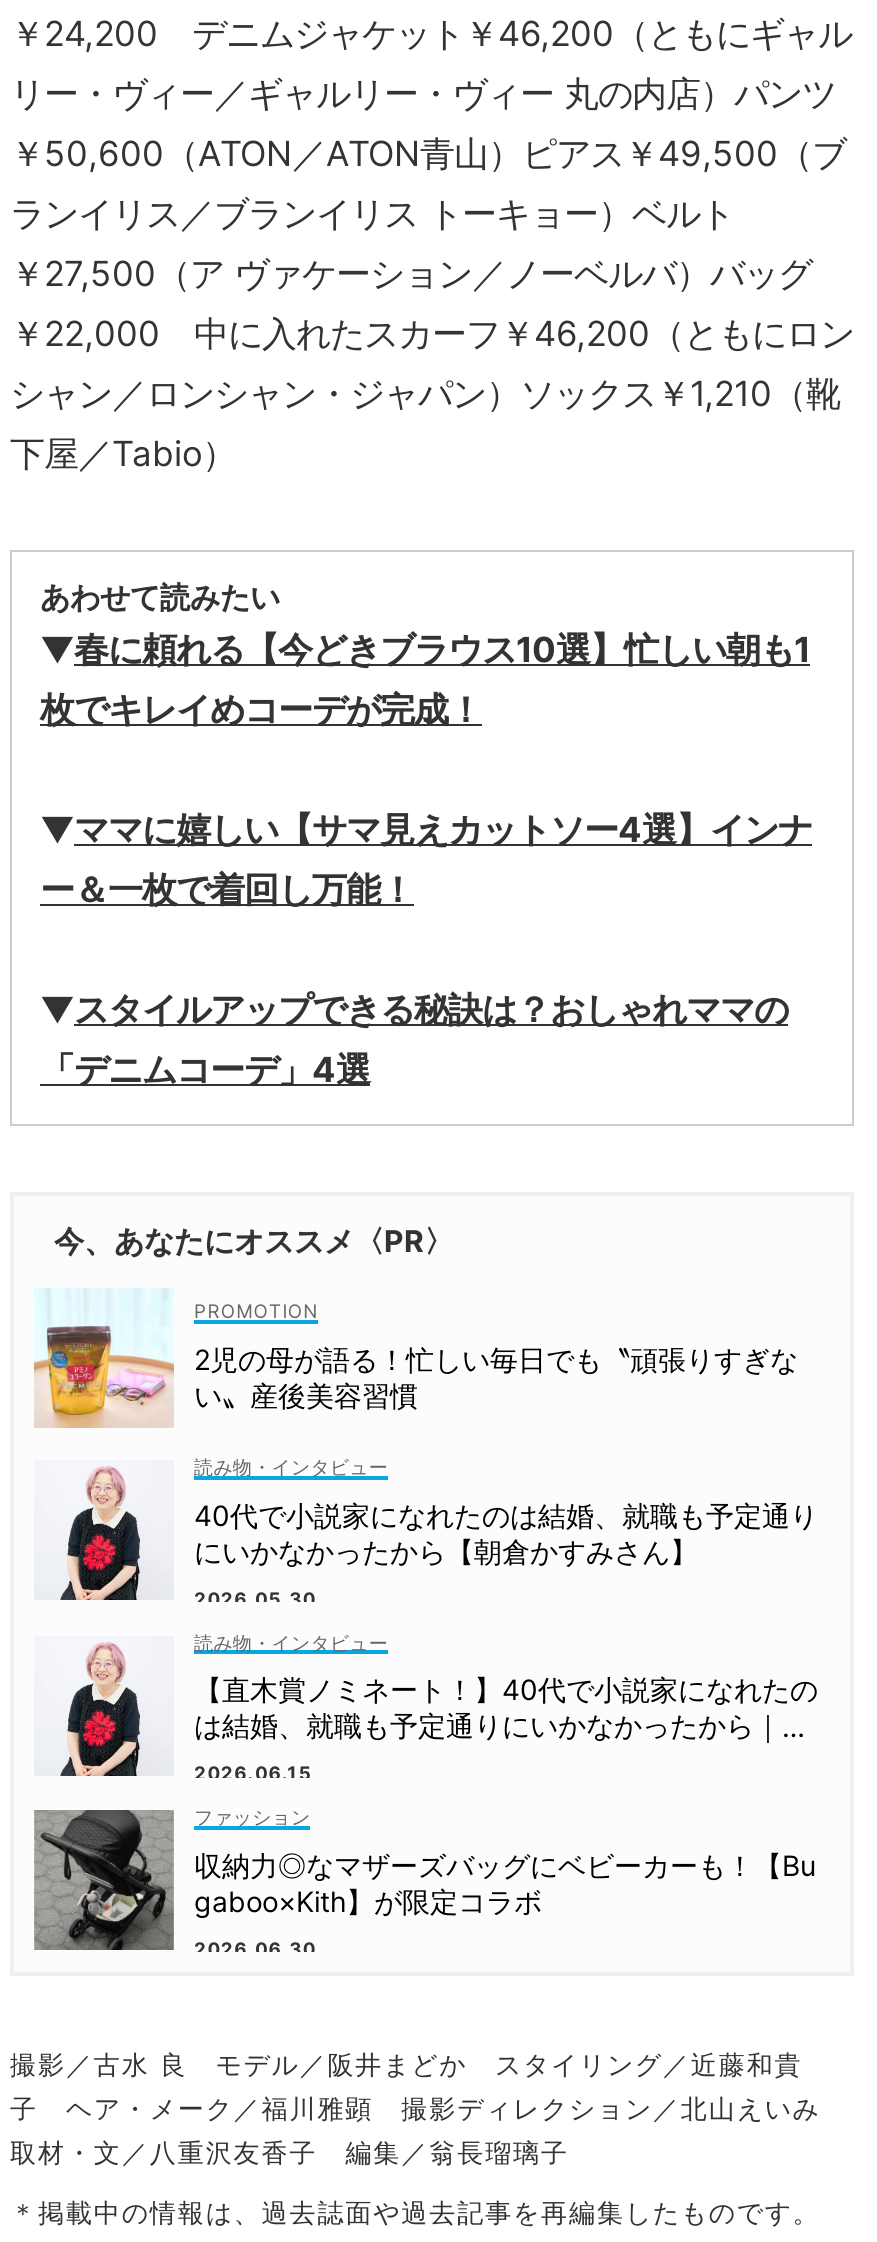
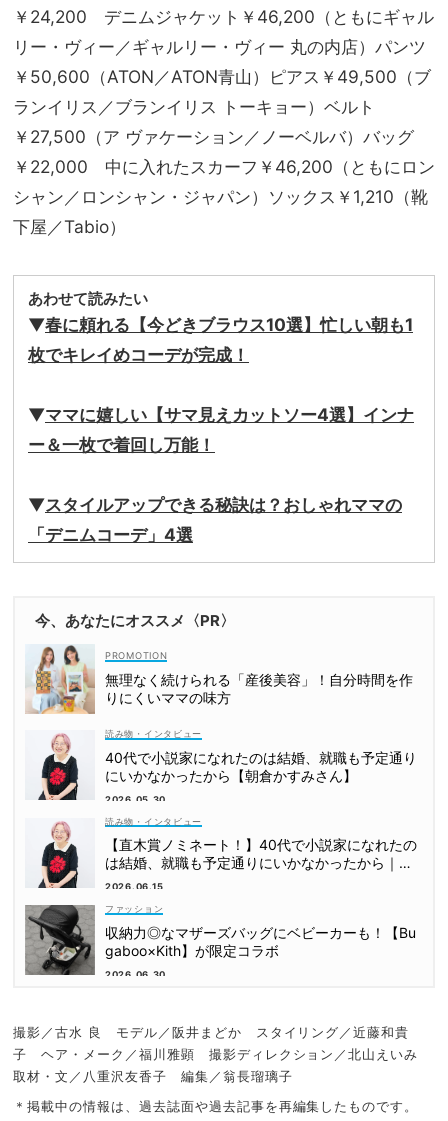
- [image]
- 2児の母が語る！忙しい毎日でも〝頑張りすぎな
- い〟産後美容習慣
+ [image]
+ 無理なく続けられる「産後美容」！自分時間を作
+ りにくいママの味方
